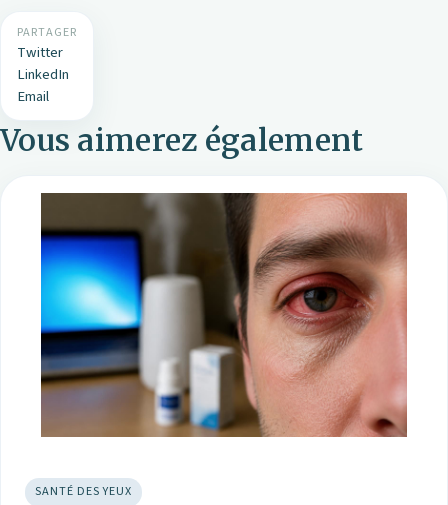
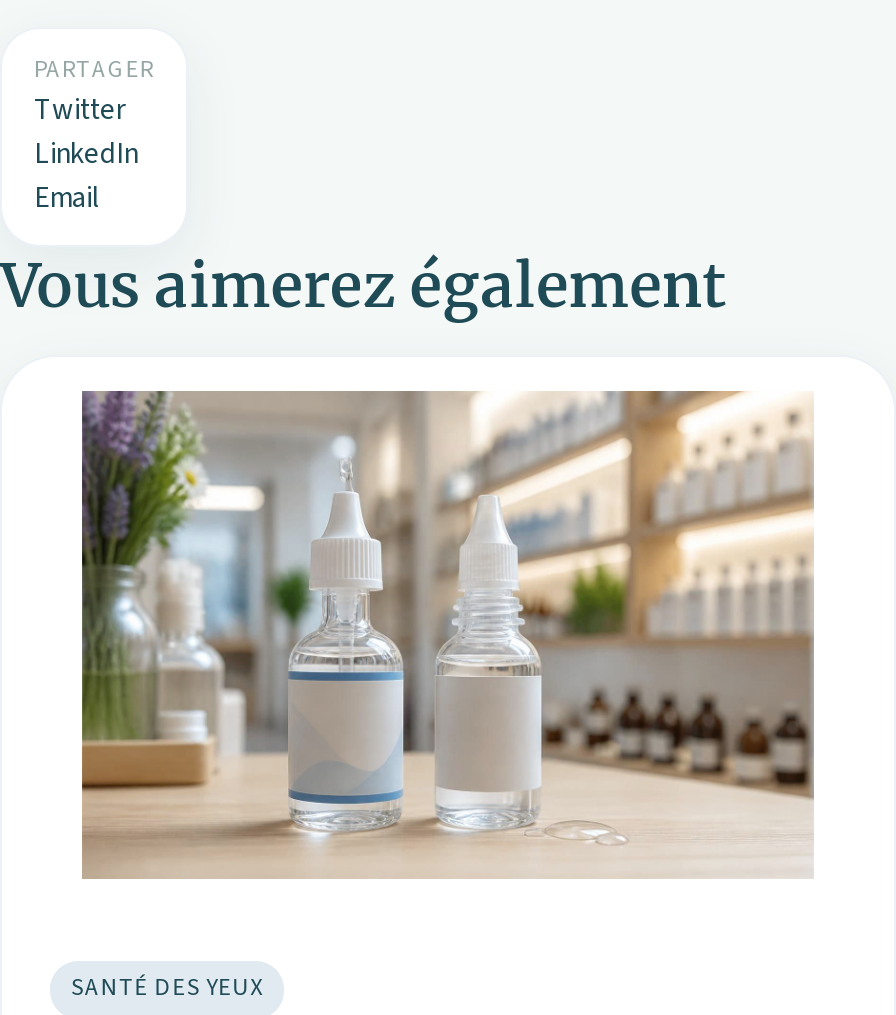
- [image]
+ [image]
